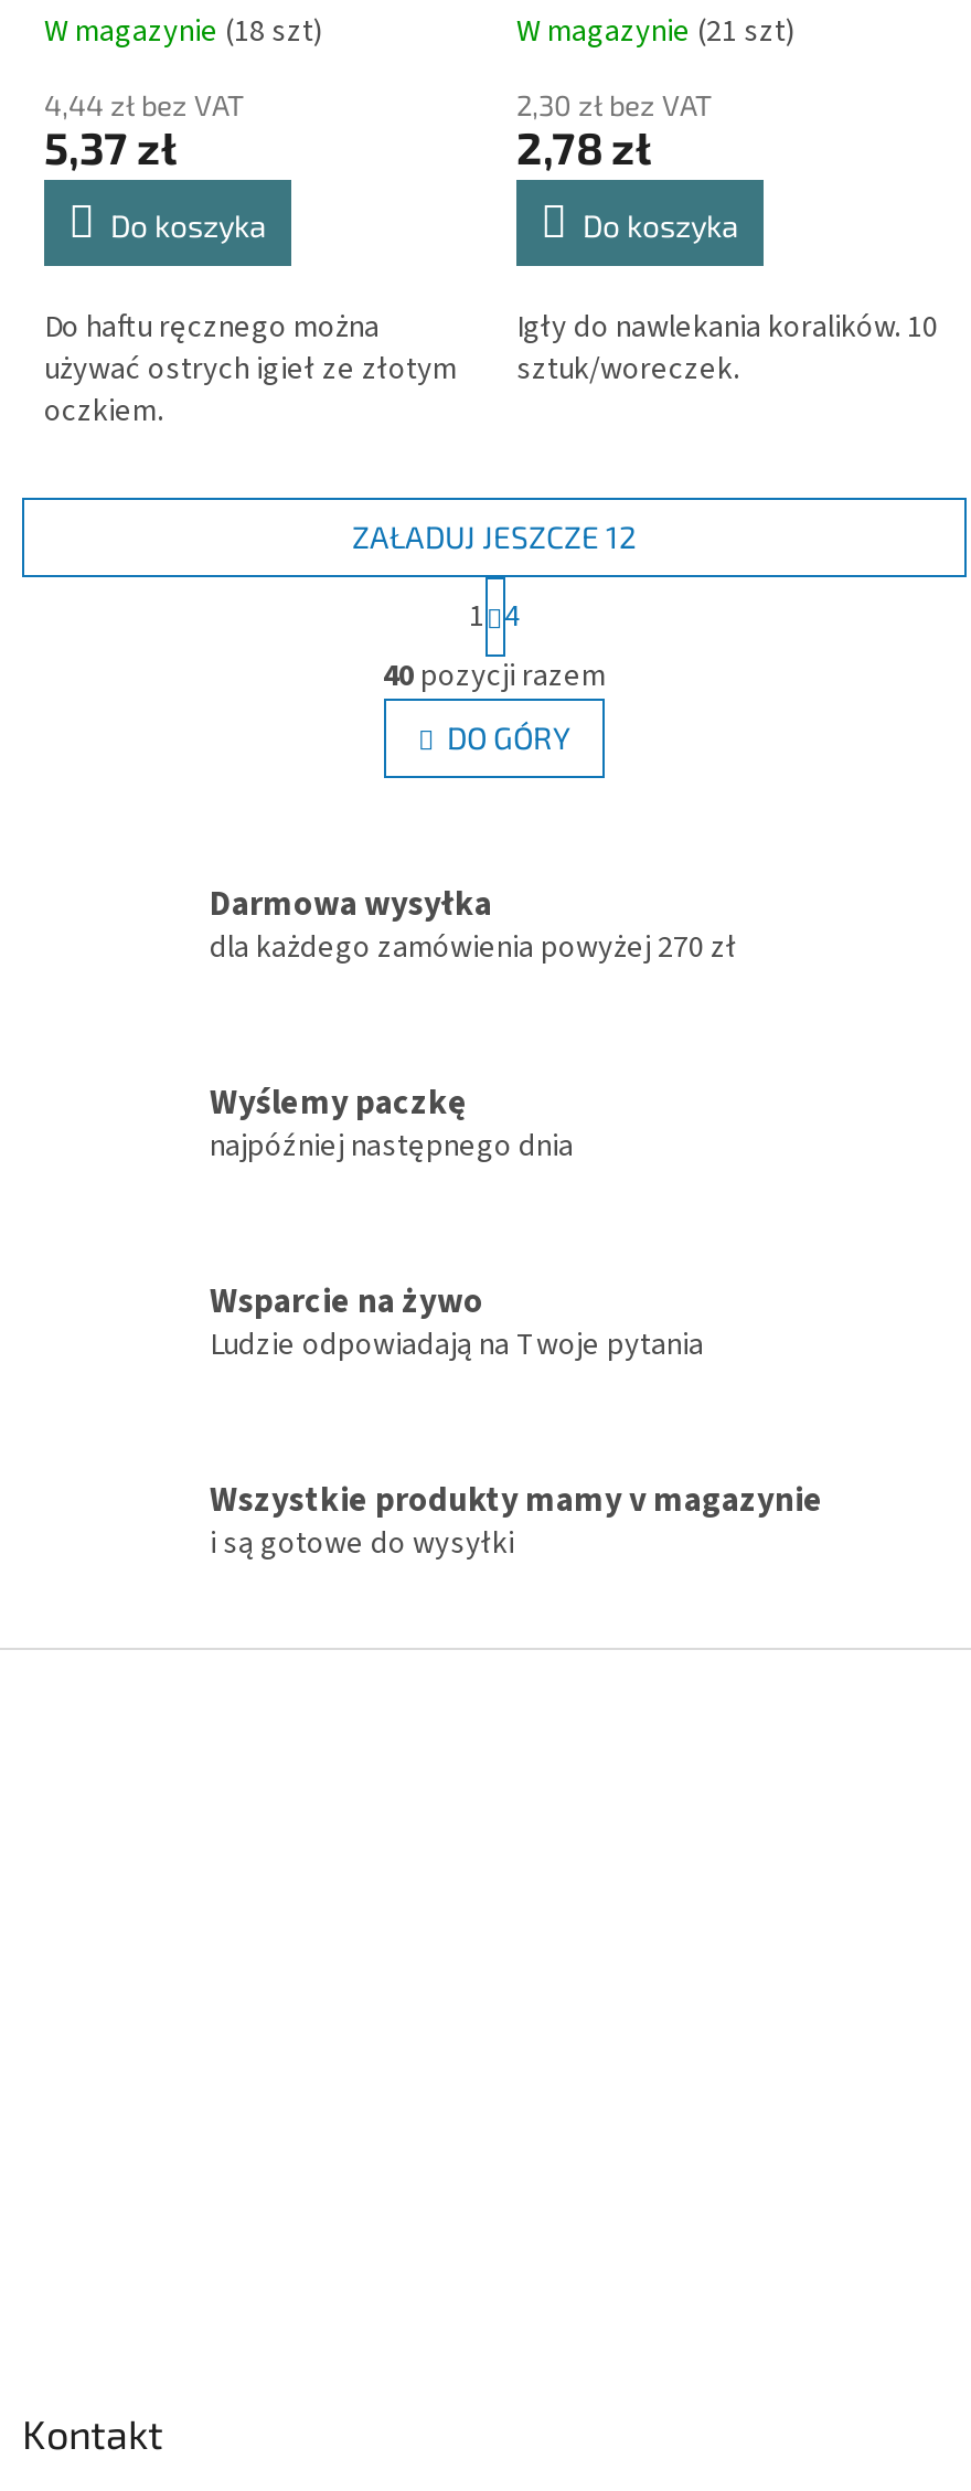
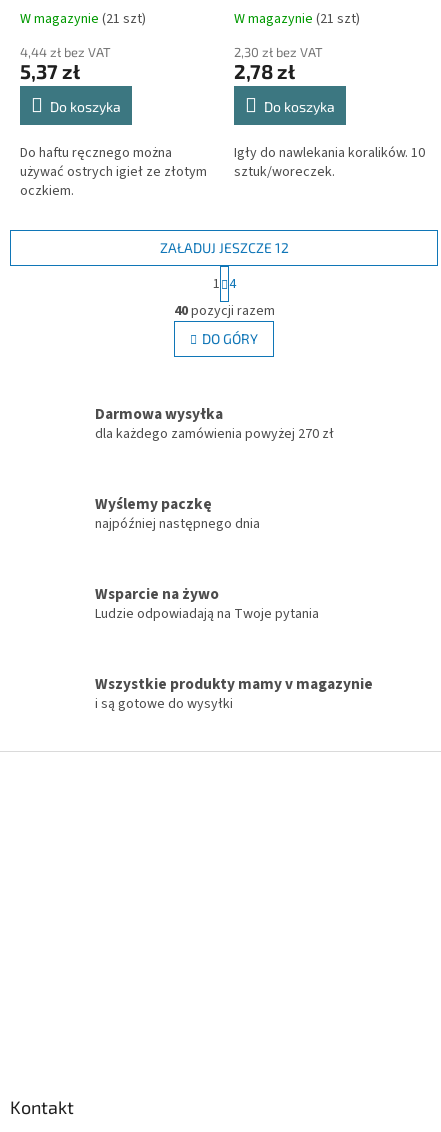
- W magazynie (18 szt)
+ W magazynie (21 szt)
